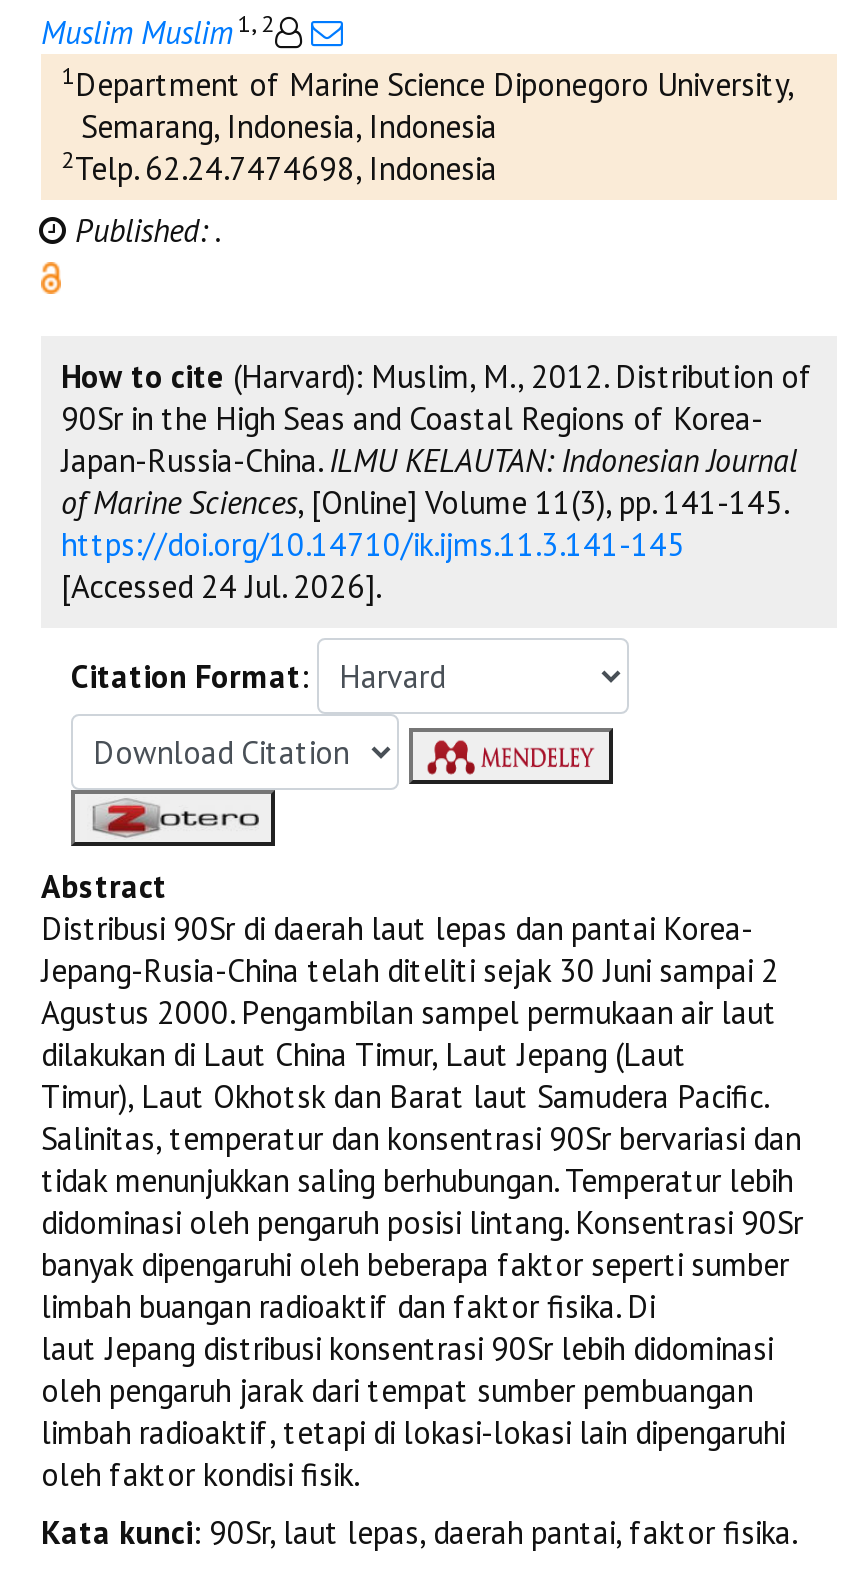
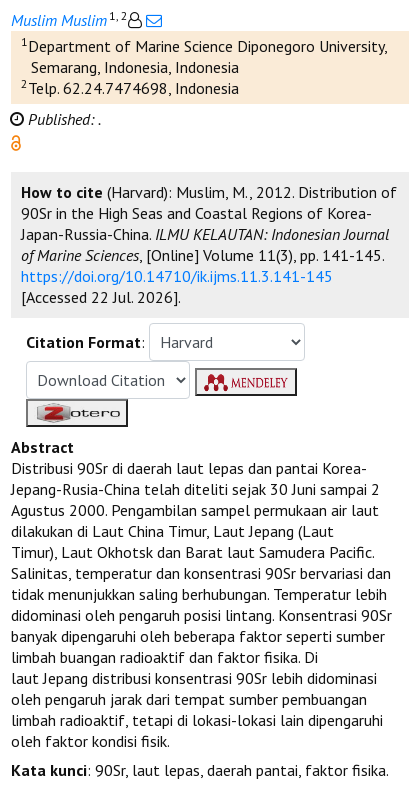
- [Accessed 24 Jul. 2026].
+ [Accessed 22 Jul. 2026].
